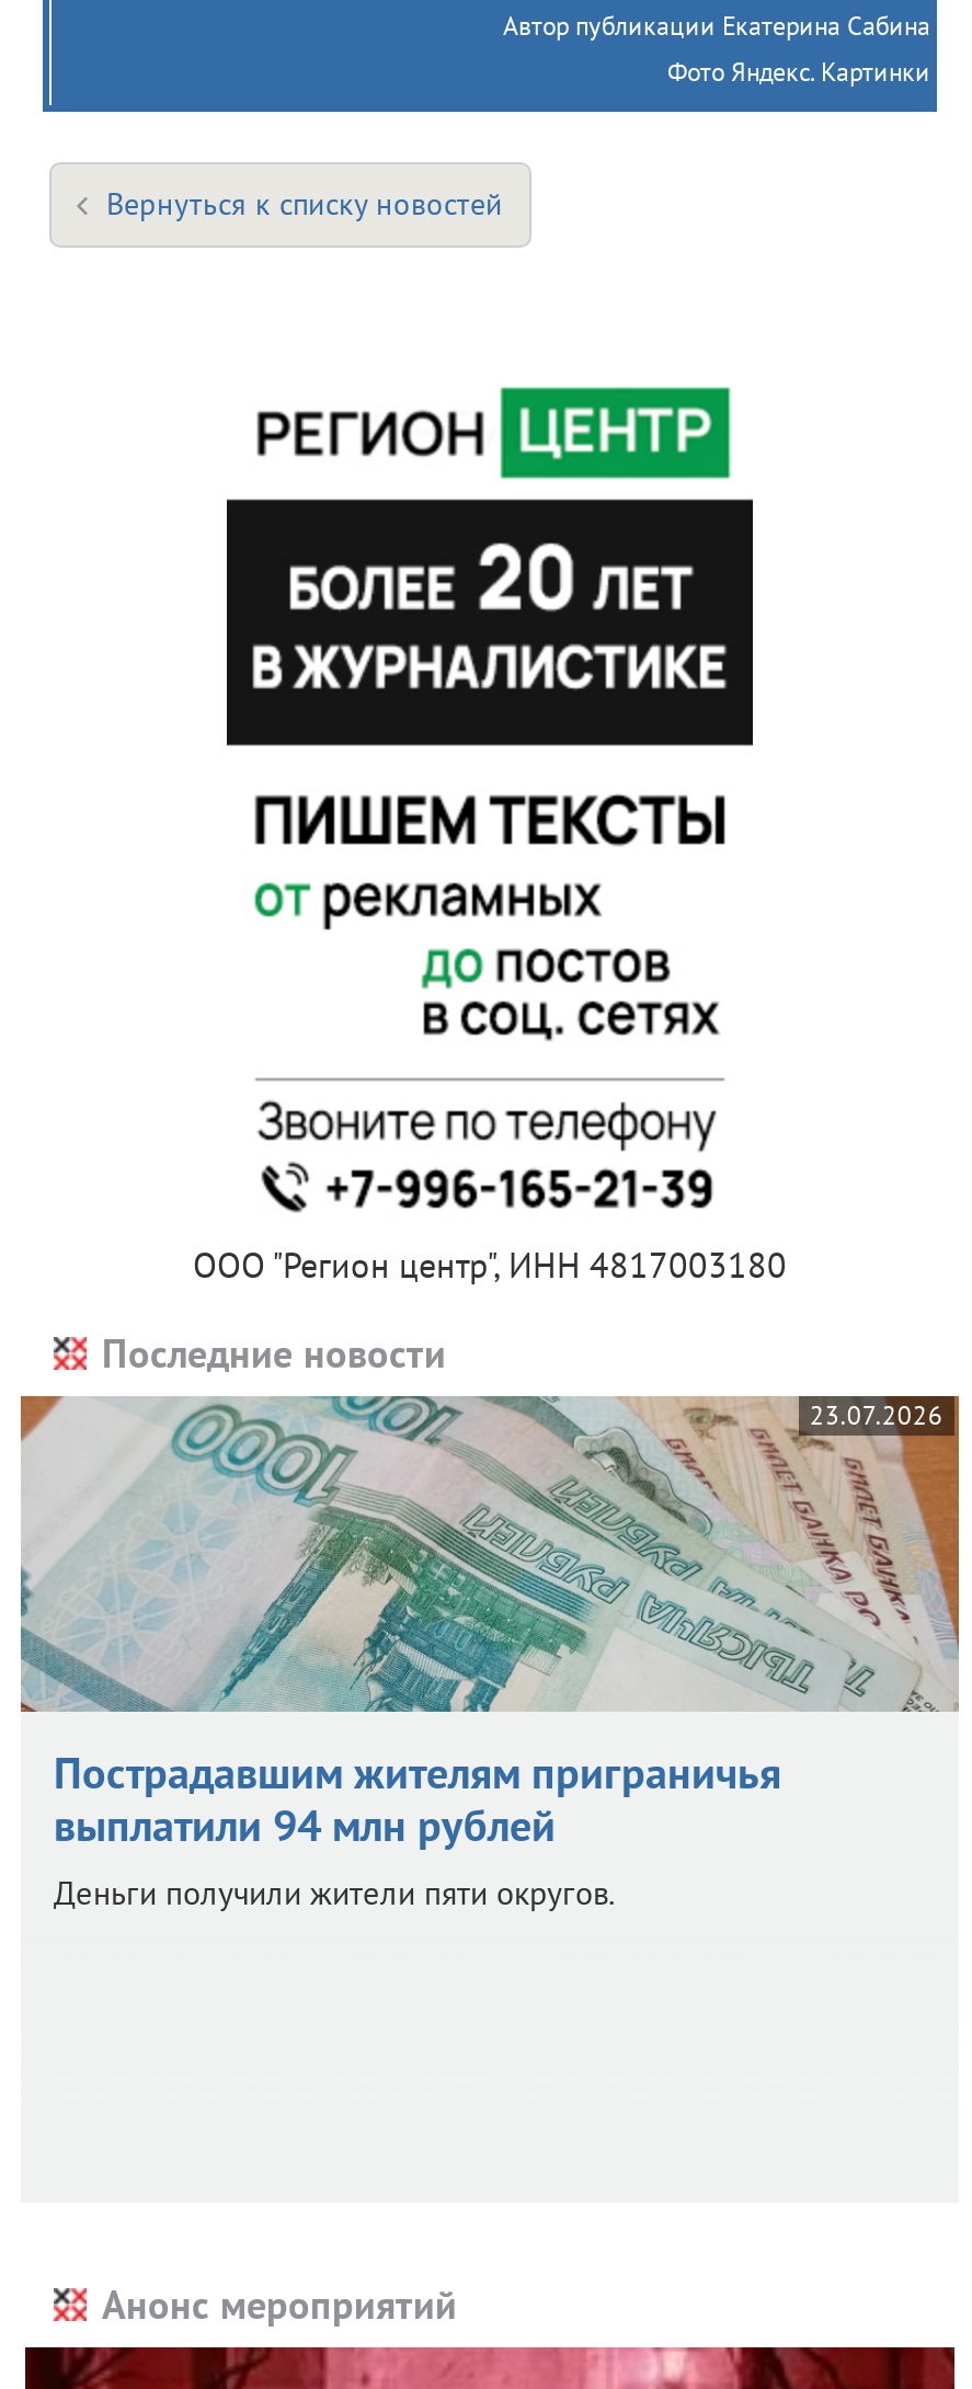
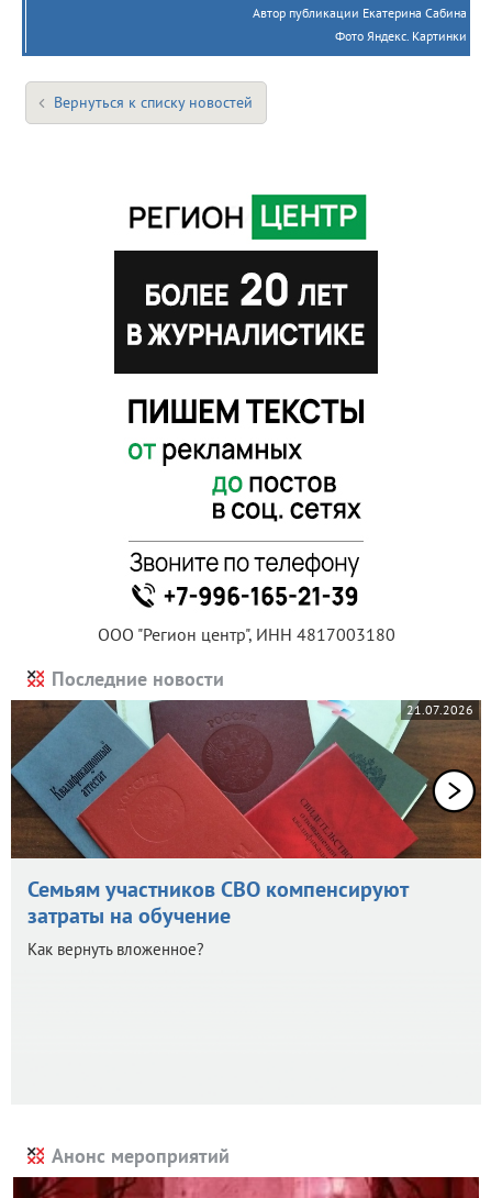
- [image]
- 23.07.2026
+ [image]
+ 21.07.2026

- Пострадавшим жителям приграничья
- выплатили 94 млн рублей
- Деньги получили жители пяти округов.
+ Семьям участников СВО компенсируют
+ затраты на обучение
+ Как вернуть вложенное?
